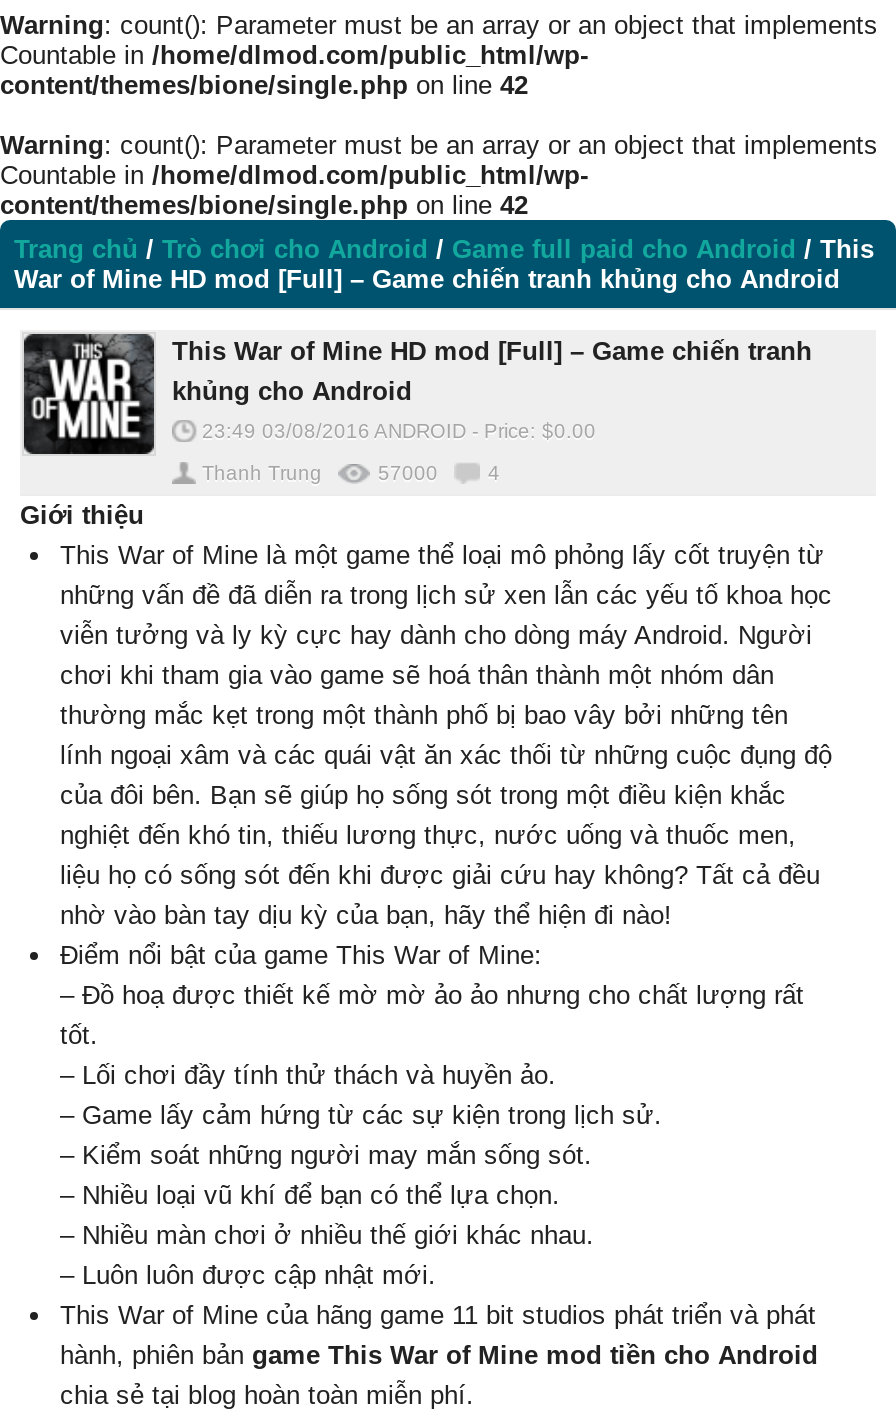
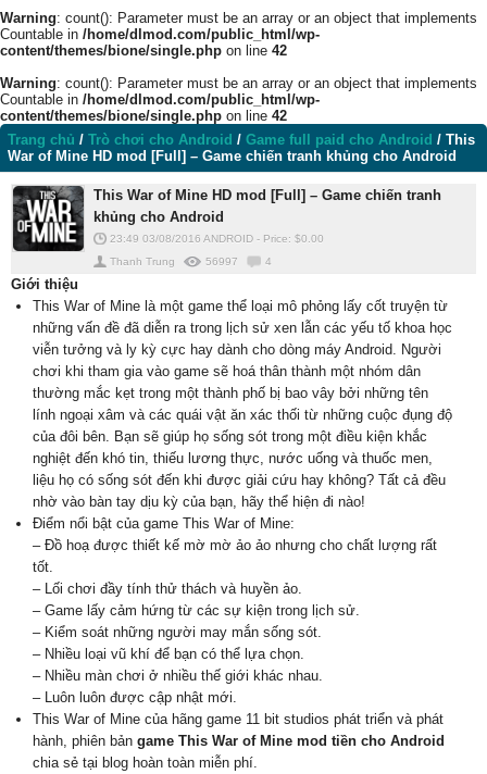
- 57000
+ 56997
